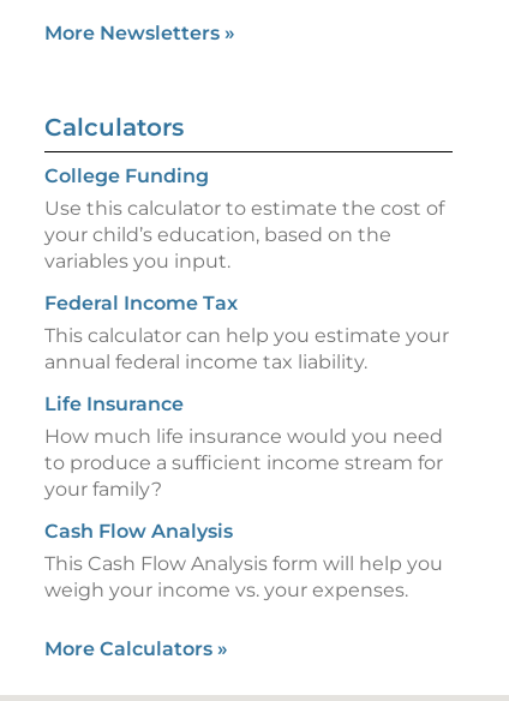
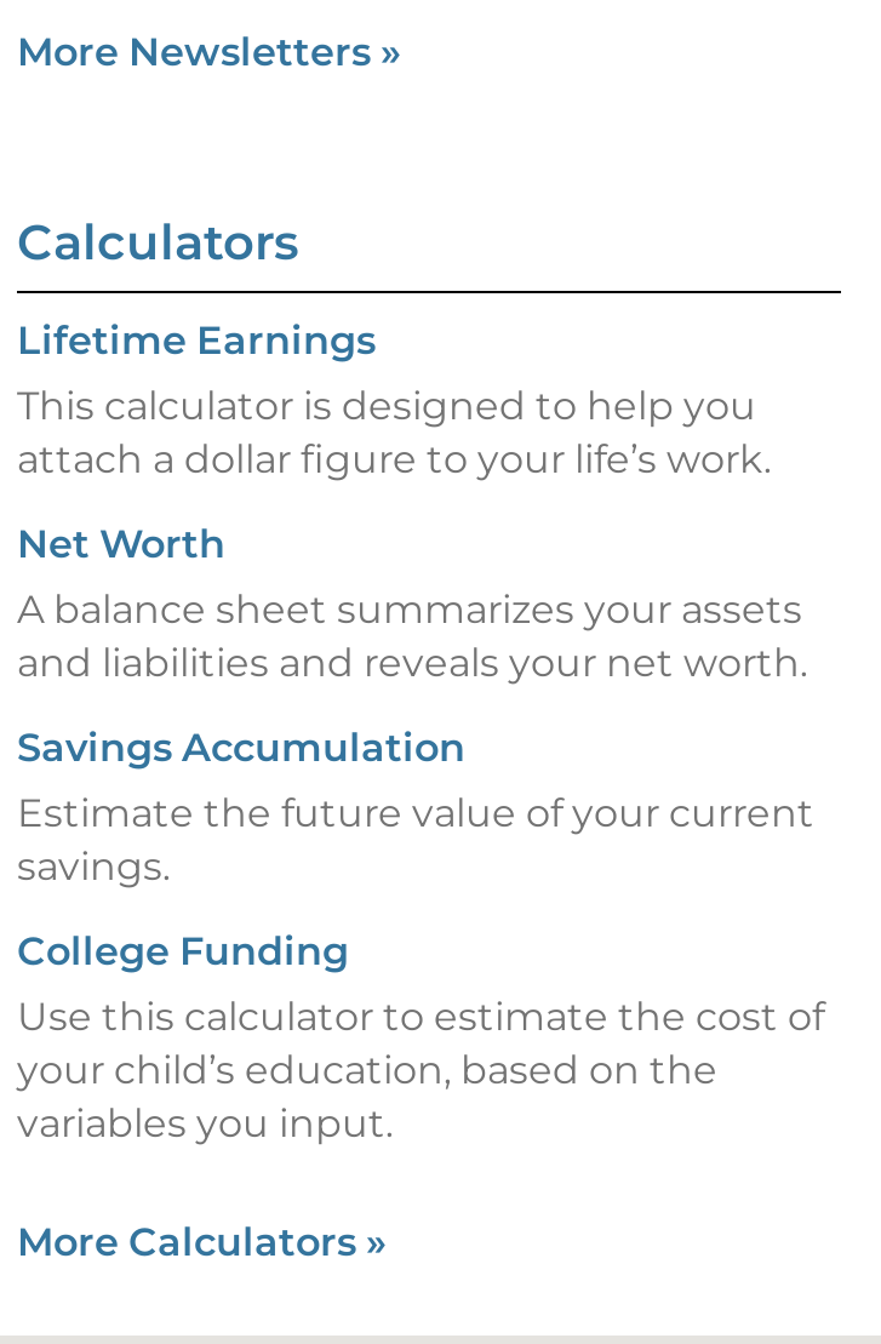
+ Lifetime Earnings
+ This calculator is designed to help you
+ attach a dollar figure to your life’s work.
+ Net Worth
+ A balance sheet summarizes your assets
+ and liabilities and reveals your net worth.
+ Savings Accumulation
+ Estimate the future value of your current
+ savings.

moved down: College Funding | Use this calculator to estimate the cost of | your child’s education, based on the | variables you input.

- Federal Income Tax
- This calculator can help you estimate your
- annual federal income tax liability.
- Life Insurance
- How much life insurance would you need
- to produce a sufficient income stream for
- your family?
- Cash Flow Analysis
- This Cash Flow Analysis form will help you
- weigh your income vs. your expenses.
